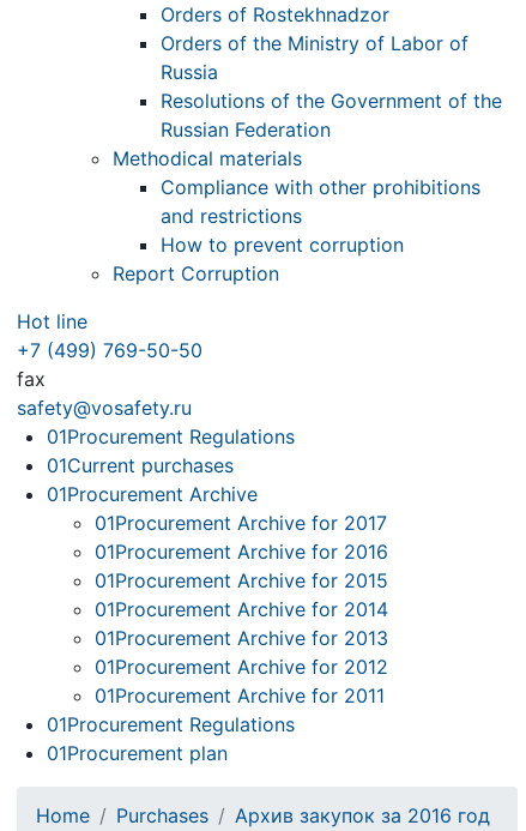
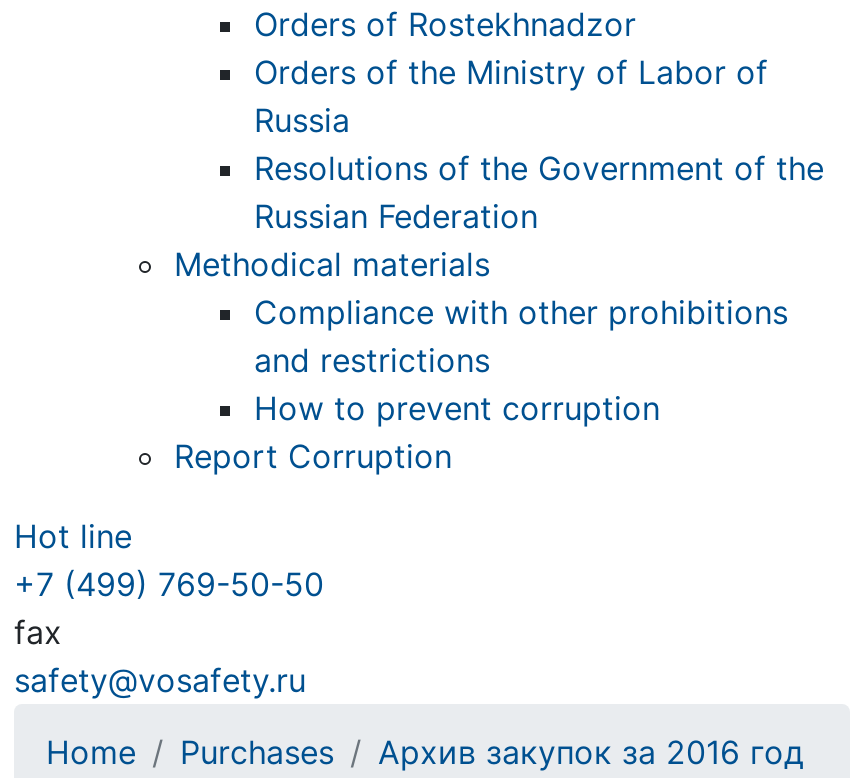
- 01Procurement Regulations
- 01Current purchases
- 01Procurement Archive
- 01Procurement Archive for 2017
- 01Procurement Archive for 2016
- 01Procurement Archive for 2015
- 01Procurement Archive for 2014
- 01Procurement Archive for 2013
- 01Procurement Archive for 2012
- 01Procurement Archive for 2011
- 01Procurement Regulations
- 01Procurement plan
